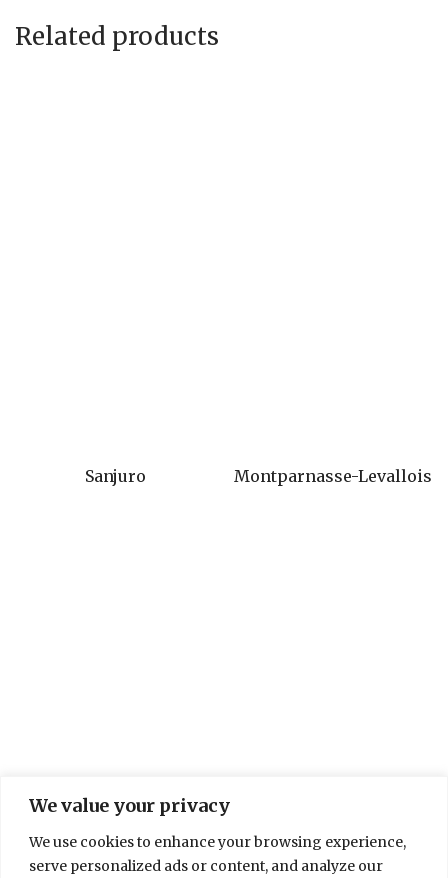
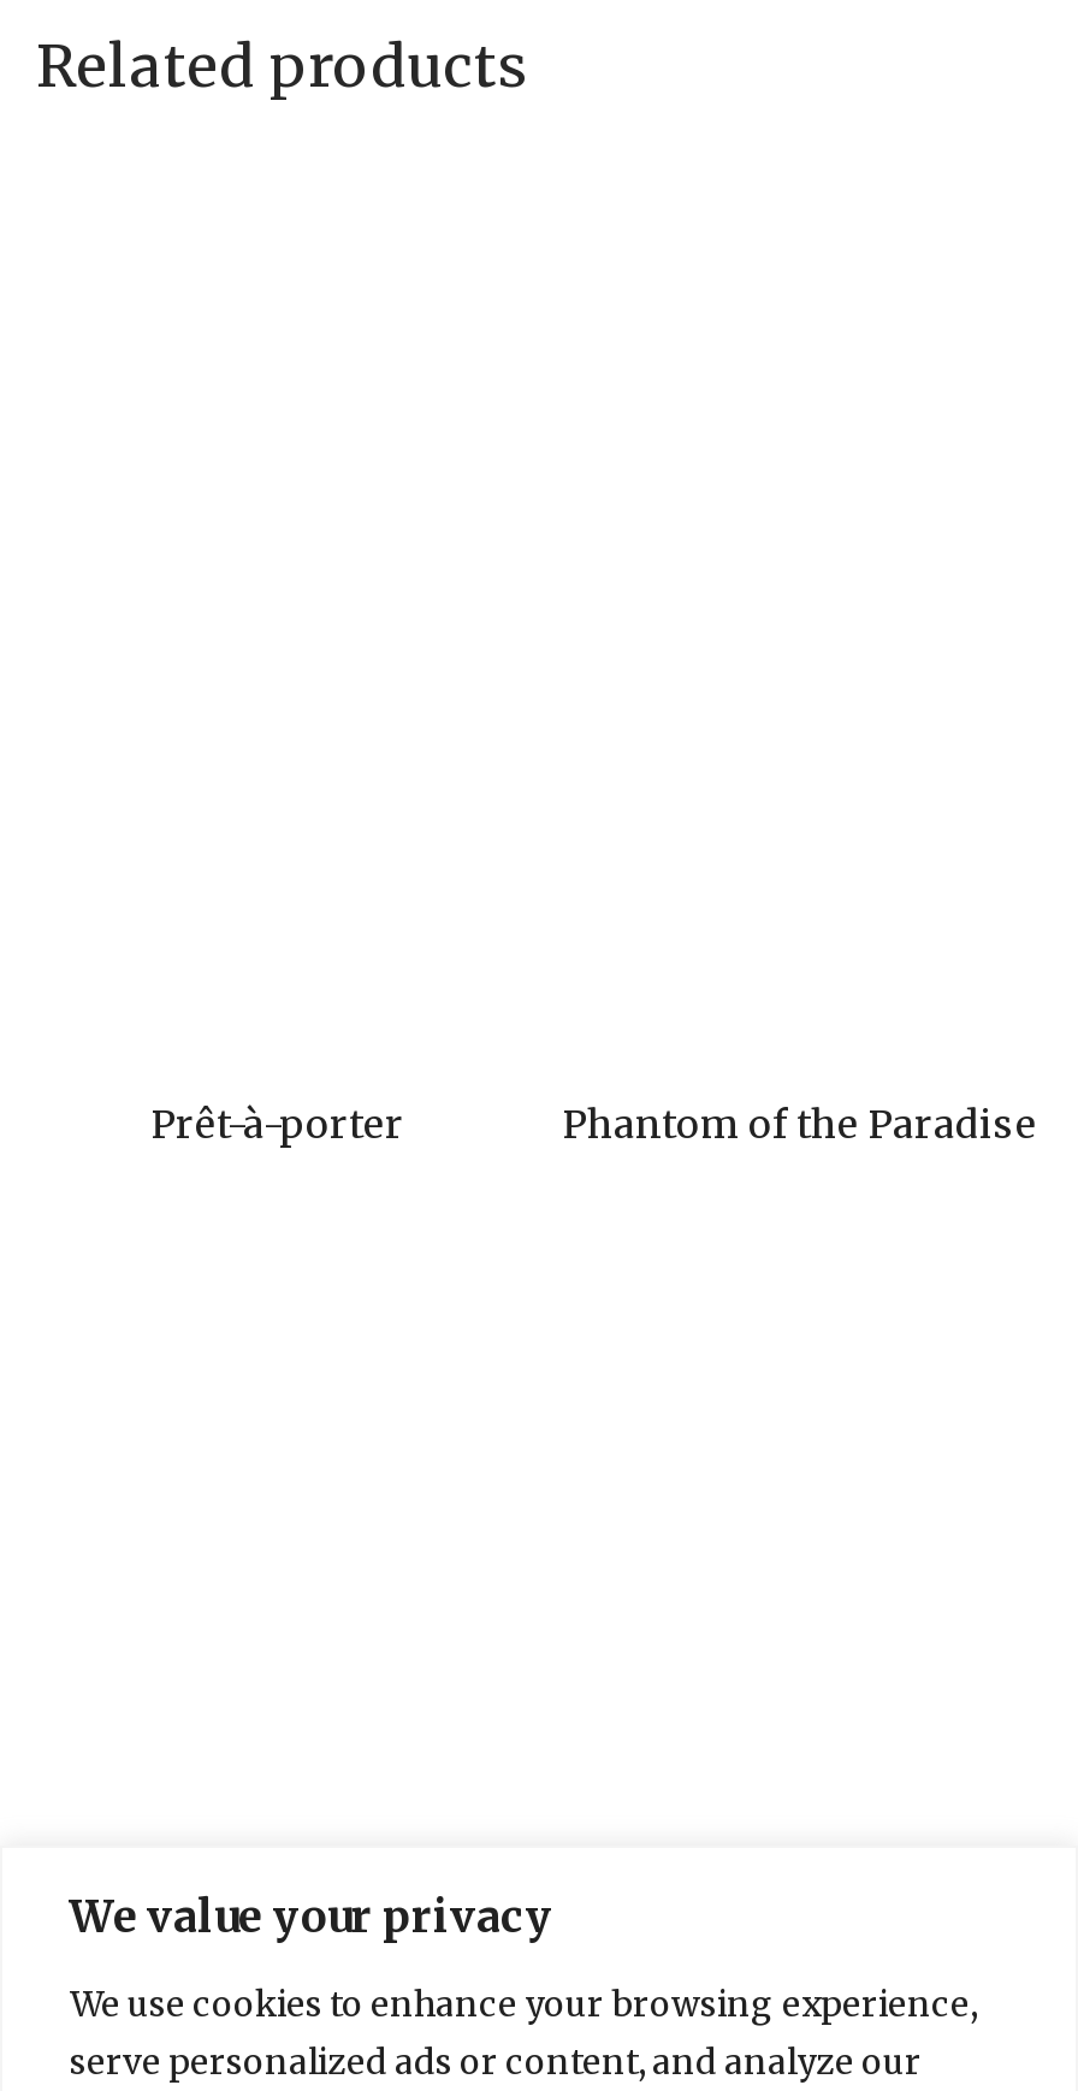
- Sanjuro
- Montparnasse-Levallois
+ Prêt-à-porter
+ Phantom of the Paradise
